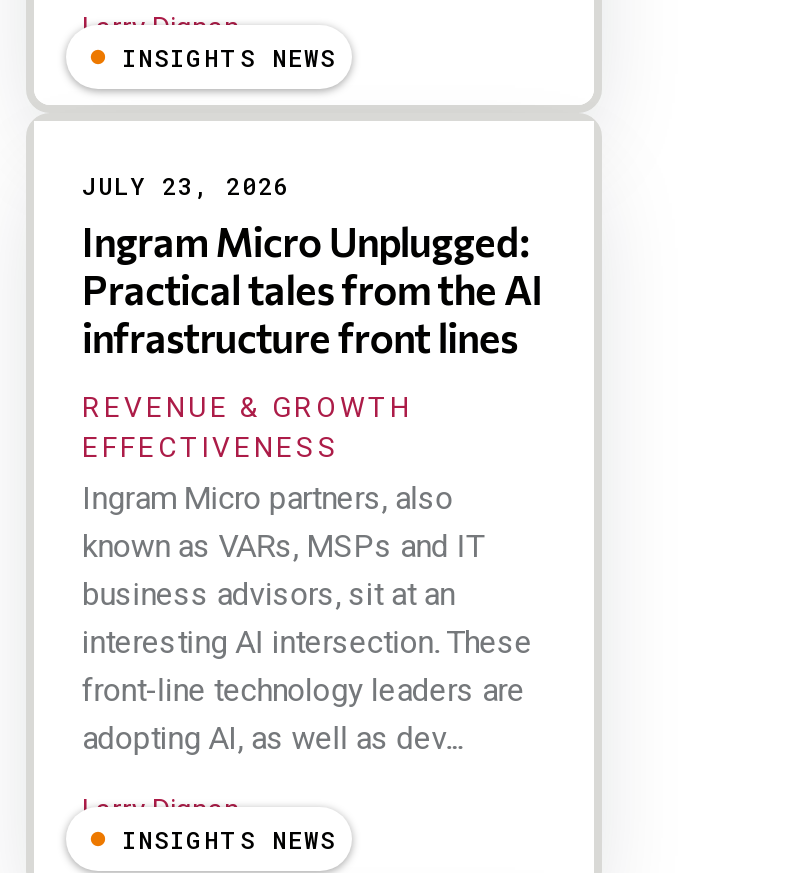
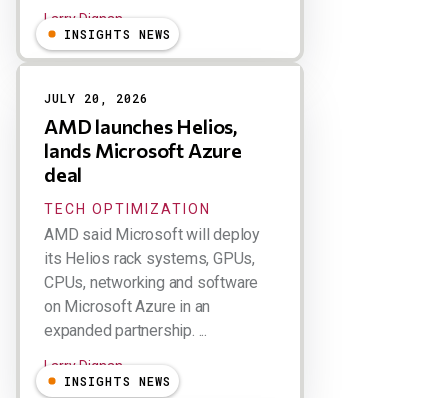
- JULY 23, 2026
- Ingram Micro Unplugged:
- Practical tales from the AI
- infrastructure front lines
+ JULY 20, 2026
+ AMD launches Helios,
+ lands Microsoft Azure
+ deal

- REVENUE & GROWTH
- EFFECTIVENESS
- Ingram Micro partners, also
- known as VARs, MSPs and IT
- business advisors, sit at an
- interesting AI intersection. These
- front-line technology leaders are
- adopting AI, as well as dev...
+ TECH OPTIMIZATION
+ AMD said Microsoft will deploy
+ its Helios rack systems, GPUs,
+ CPUs, networking and software
+ on Microsoft Azure in an
+ expanded partnership. ...
